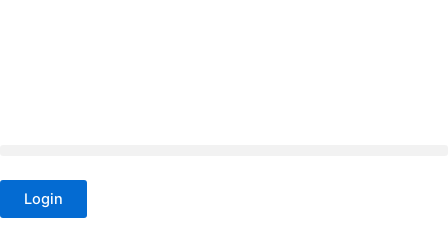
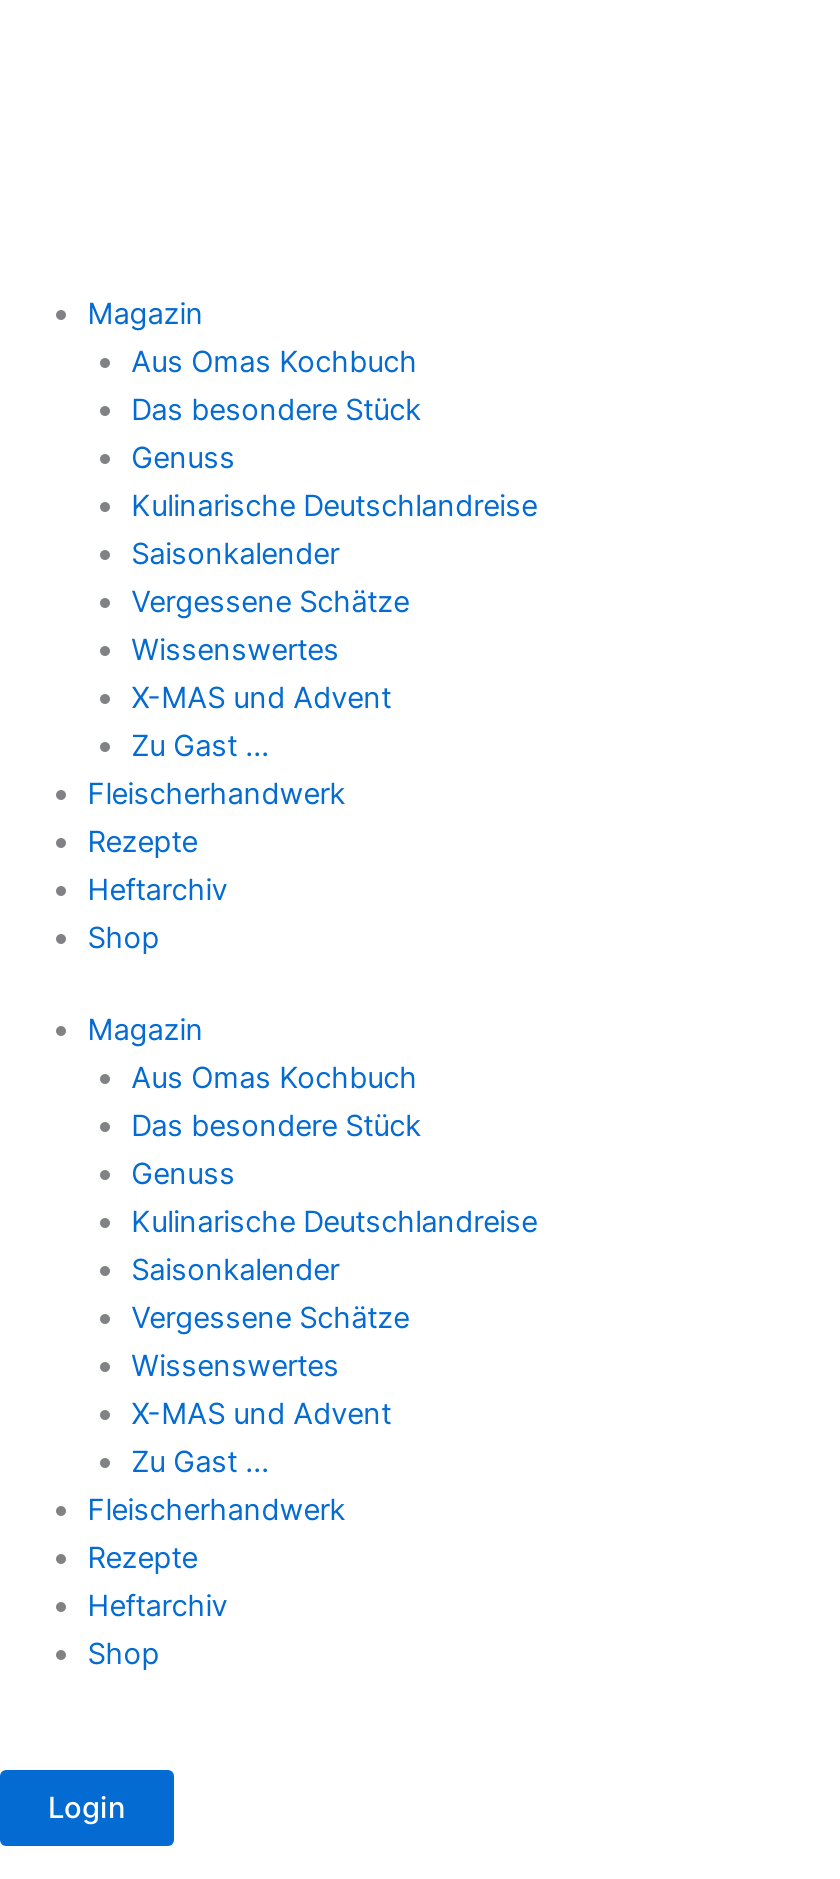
+ Magazin
+ Aus Omas Kochbuch
+ Das besondere Stück
+ Genuss
+ Kulinarische Deutschlandreise
+ Saisonkalender
+ Vergessene Schätze
+ Wissenswertes
+ X-MAS und Advent
+ Zu Gast …
+ Fleischerhandwerk
+ Rezepte
+ Heftarchiv
+ Shop
+ Magazin
+ Aus Omas Kochbuch
+ Das besondere Stück
+ Genuss
+ Kulinarische Deutschlandreise
+ Saisonkalender
+ Vergessene Schätze
+ Wissenswertes
+ X-MAS und Advent
+ Zu Gast …
+ Fleischerhandwerk
+ Rezepte
+ Heftarchiv
+ Shop
